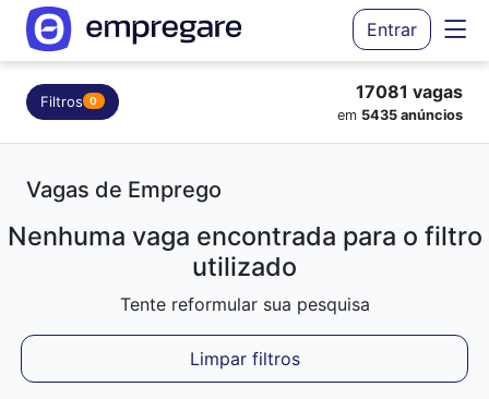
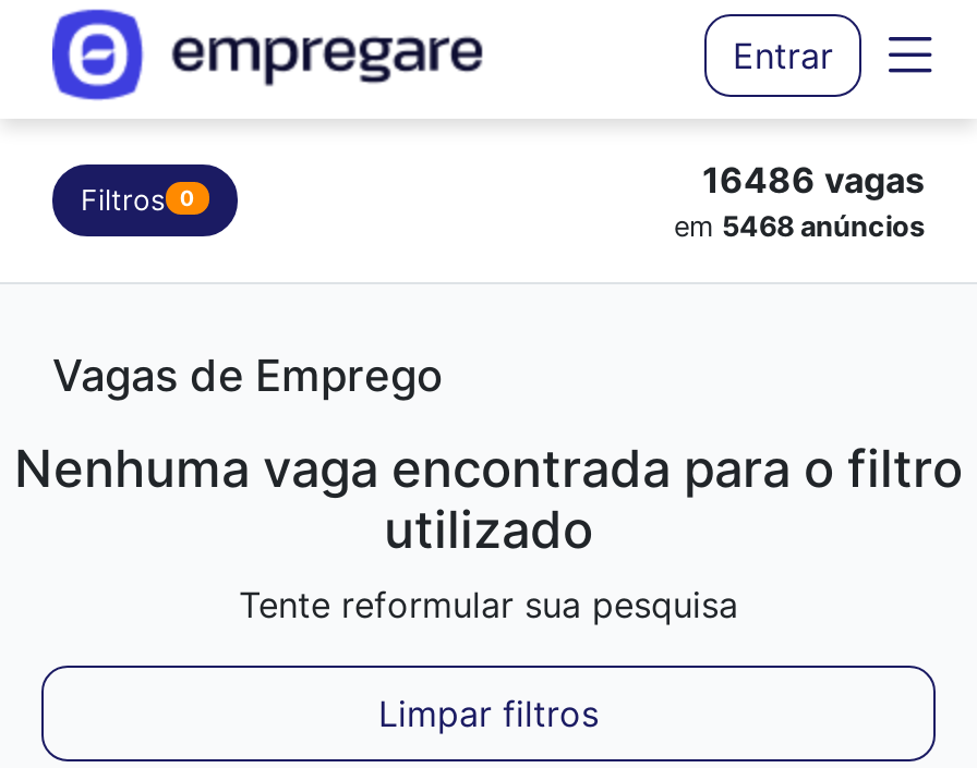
- 17081 vagas
+ 16486 vagas

- em 5435 anúncios
+ em 5468 anúncios
